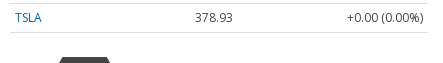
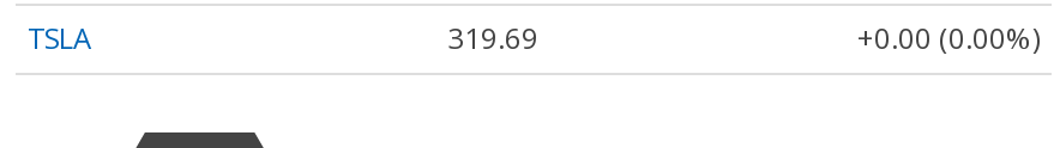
- 378.93
+ 319.69
